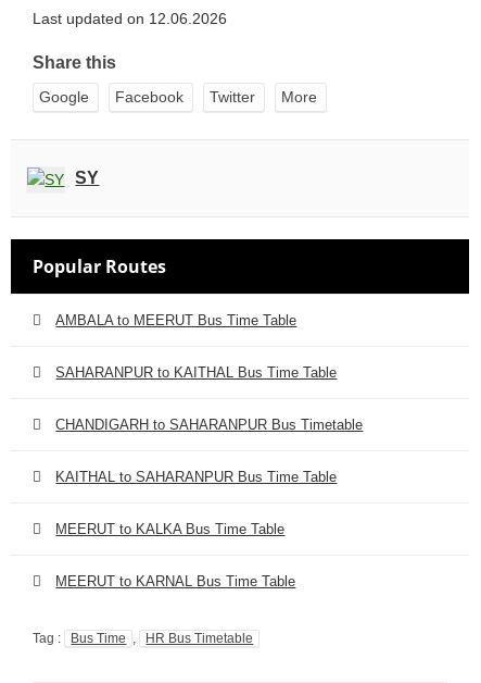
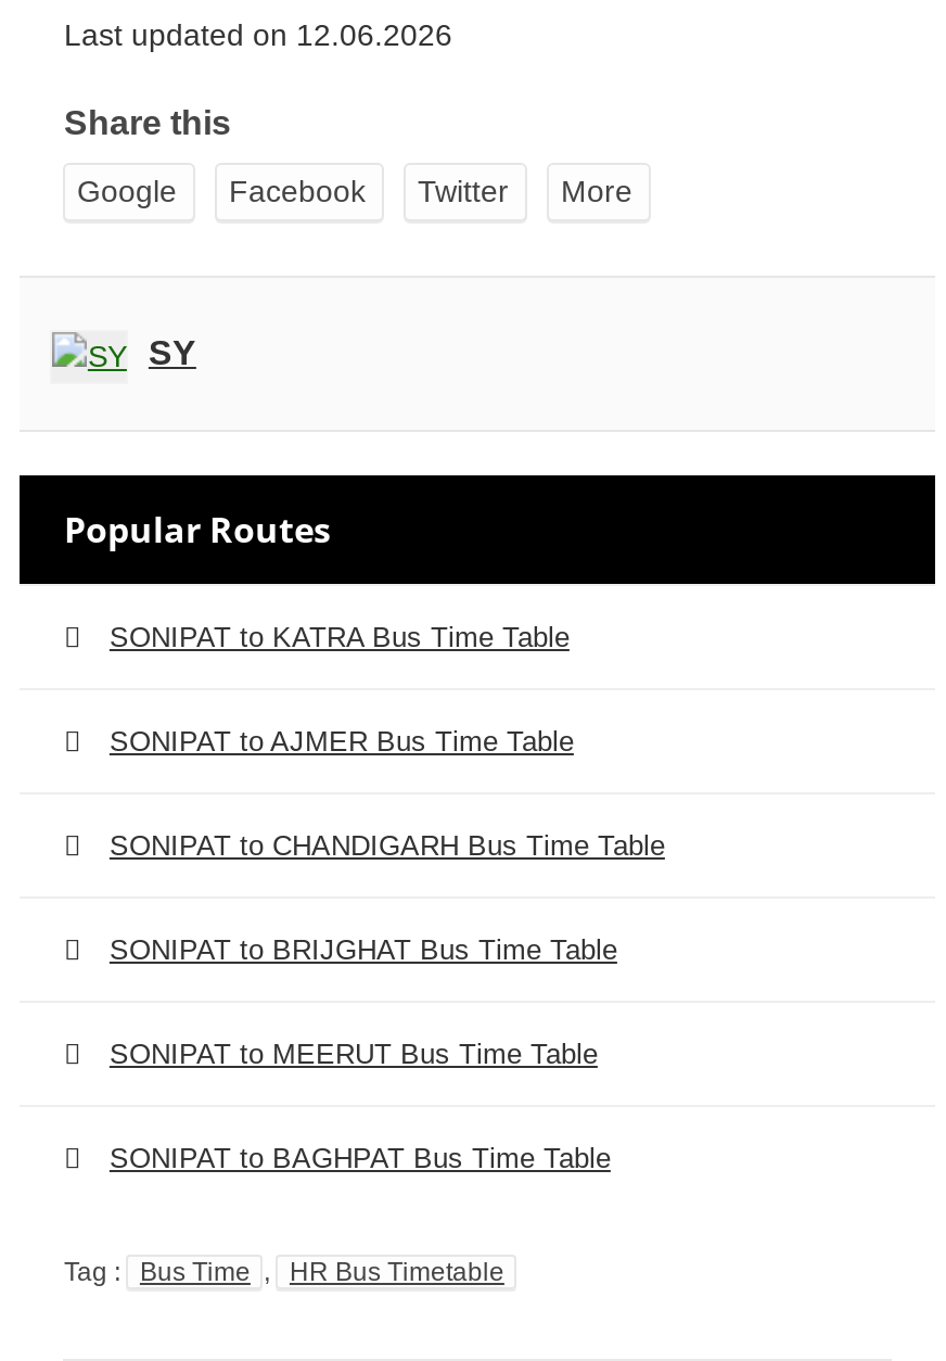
- AMBALA to MEERUT Bus Time Table
+ SONIPAT to KATRA Bus Time Table

- SAHARANPUR to KAITHAL Bus Time Table
+ SONIPAT to AJMER Bus Time Table

- CHANDIGARH to SAHARANPUR Bus Timetable
+ SONIPAT to CHANDIGARH Bus Time Table

- KAITHAL to SAHARANPUR Bus Time Table
+ SONIPAT to BRIJGHAT Bus Time Table

- MEERUT to KALKA Bus Time Table
+ SONIPAT to MEERUT Bus Time Table

- MEERUT to KARNAL Bus Time Table
+ SONIPAT to BAGHPAT Bus Time Table
